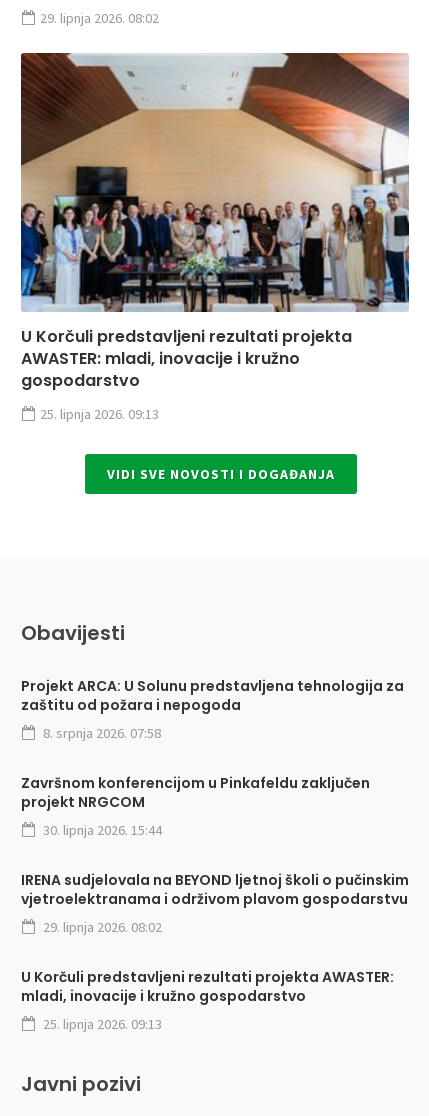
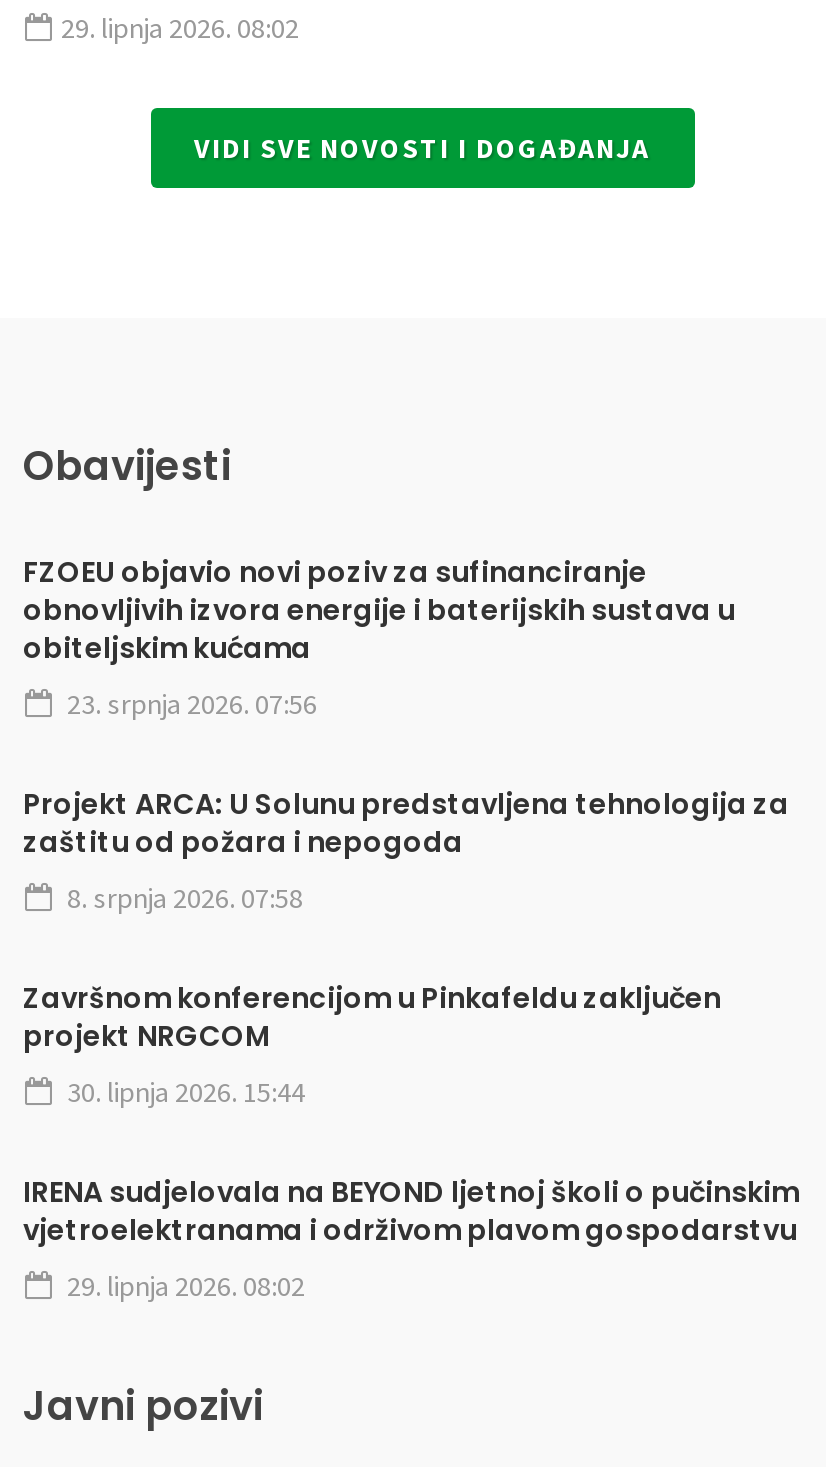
- [image]
- U Korčuli predstavljeni rezultati projekta
- AWASTER: mladi, inovacije i kružno
- gospodarstvo
- 25. lipnja 2026. 09:13

moved up: VIDI SVE NOVOSTI I DOGAĐANJA | Obavijesti

+ FZOEU objavio novi poziv za sufinanciranje
+ obnovljivih izvora energije i baterijskih sustava u
+ obiteljskim kućama
+ 23. srpnja 2026. 07:56

- U Korčuli predstavljeni rezultati projekta AWASTER:
- mladi, inovacije i kružno gospodarstvo
- 25. lipnja 2026. 09:13
